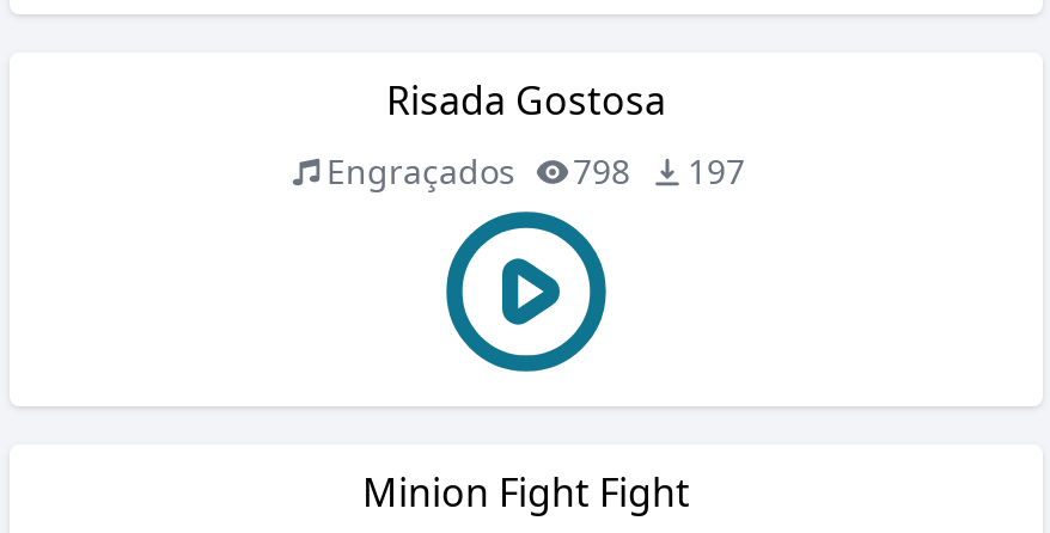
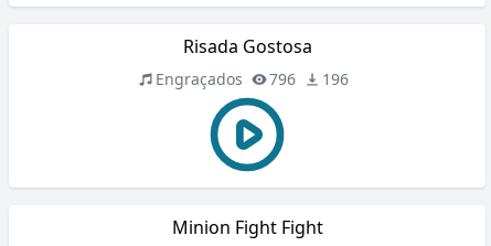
- 798
+ 796

- 197
+ 196
